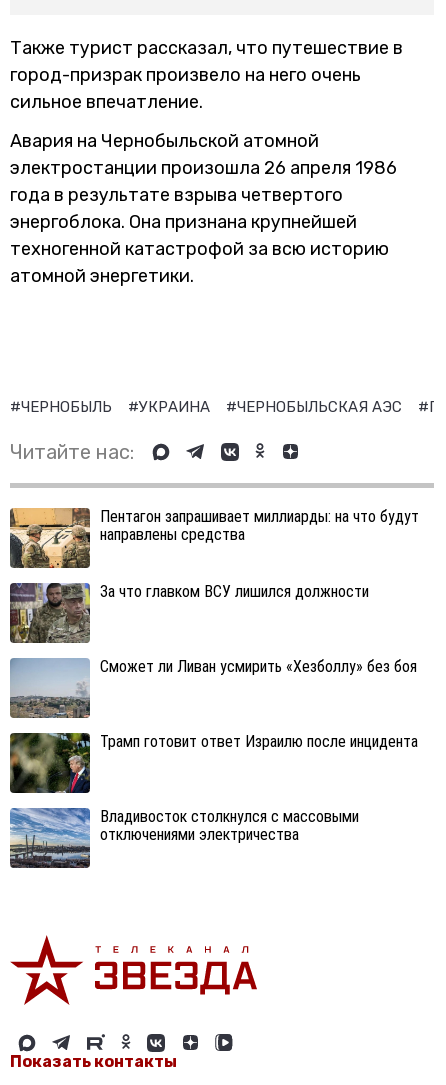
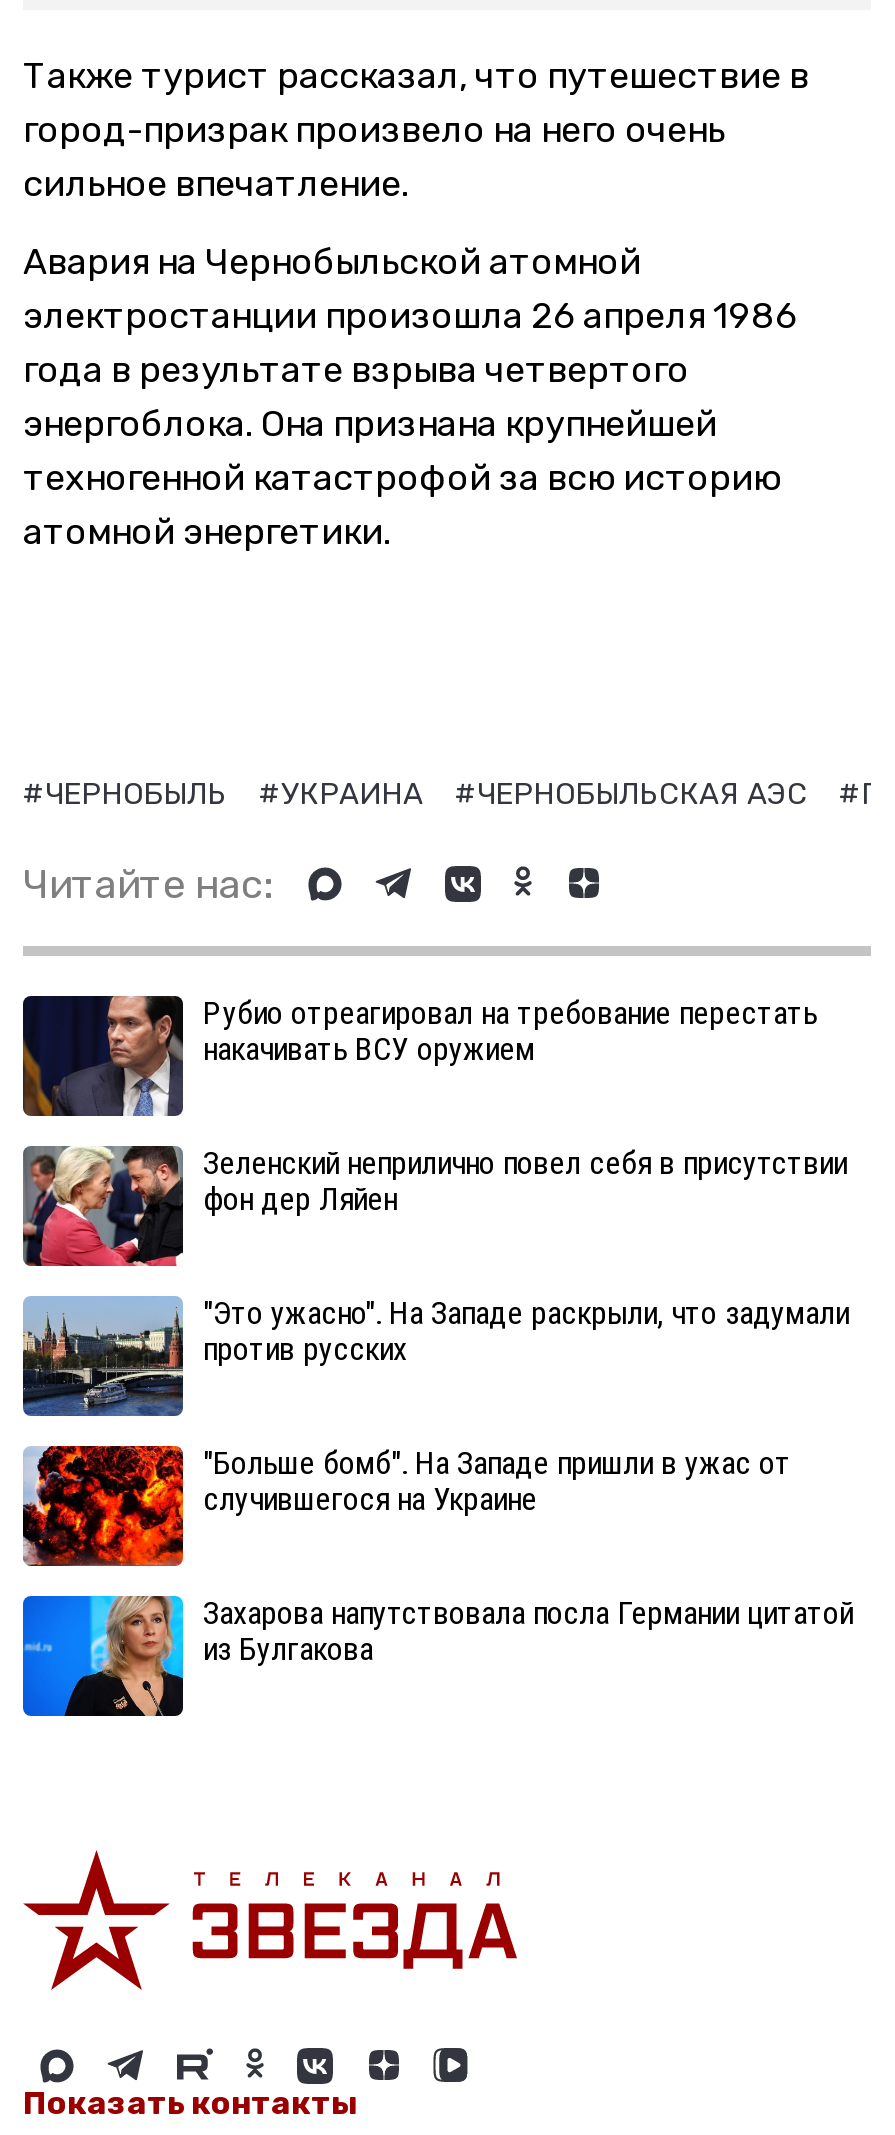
- [image]
- Пентагон запрашивает миллиарды: на что будут
- направлены средства
+ [image]
+ Рубио отреагировал на требование перестать
+ накачивать ВСУ оружием

- [image]
- За что главком ВСУ лишился должности
+ [image]
+ Зеленский неприлично повел cебя в присутствии
+ фон дер Ляйен

- [image]
- Сможет ли Ливан усмирить «Хезболлу» без боя
+ [image]
+ "Это ужасно". На Западе раскрыли, что задумали
+ против русских

- [image]
- Трамп готовит ответ Израилю после инцидента
+ [image]
+ "Больше бомб". На Западе пришли в ужас от
+ случившегося на Украине

- [image]
- Владивосток столкнулся с массовыми
- отключениями электричества
+ [image]
+ Захарова напутствовала посла Германии цитатой
+ из Булгакова
